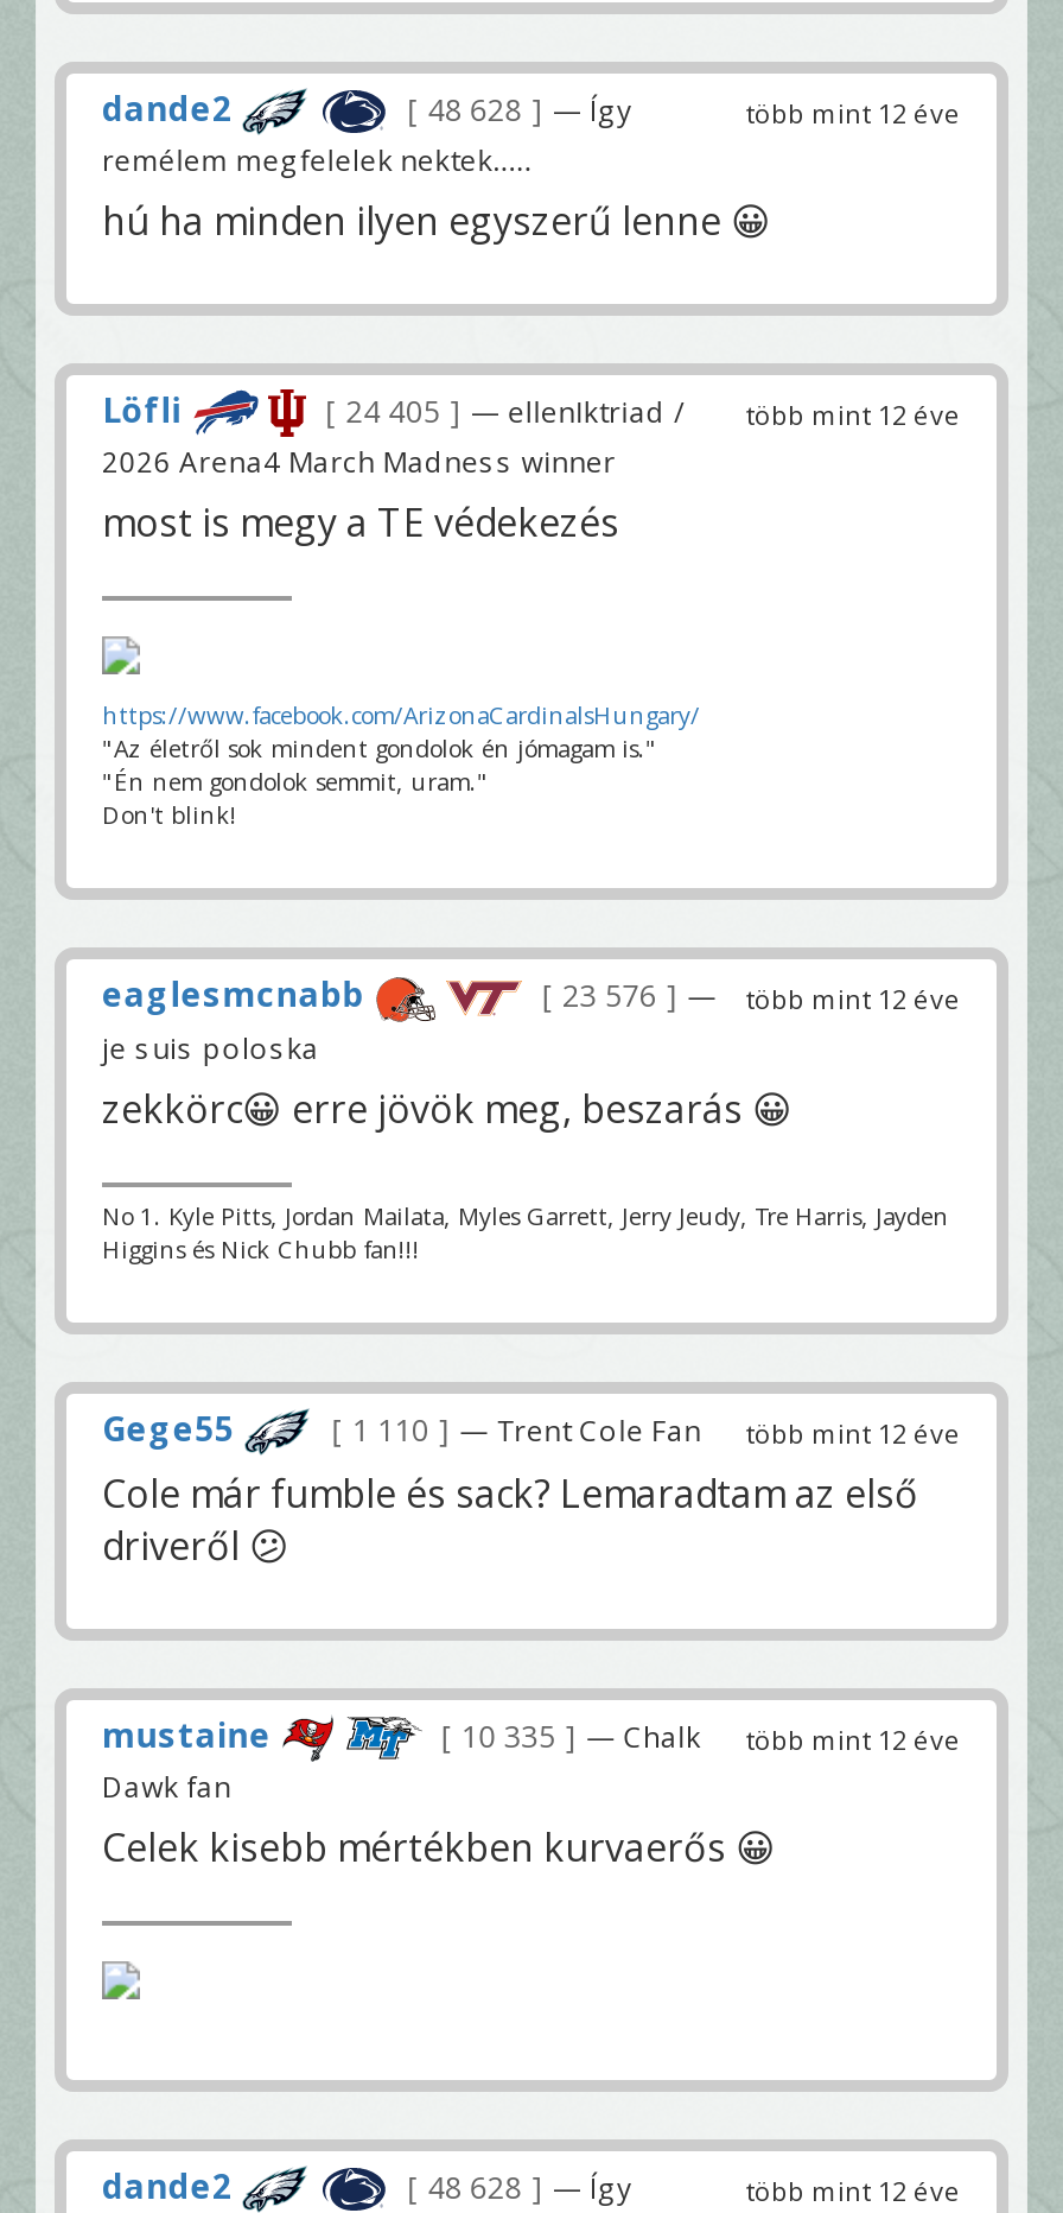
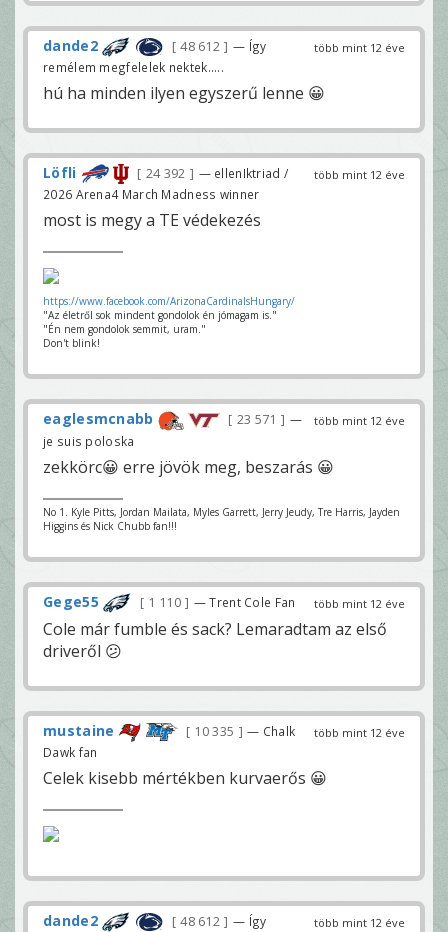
- 48 628 — Így
+ 48 612 — Így

- 24 405 — ellenIktriad / több mint 12 éve
+ 24 392 — ellenIktriad / több mint 12 éve

- 23 576
+ 23 571

- 48 628 — Így
+ 48 612 — Így
